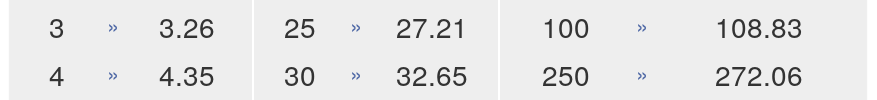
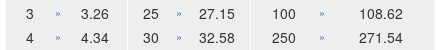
- 27.21
+ 27.15

- 108.83
+ 108.62

- 4.35
+ 4.34

- 32.65
+ 32.58

- 272.06
+ 271.54
